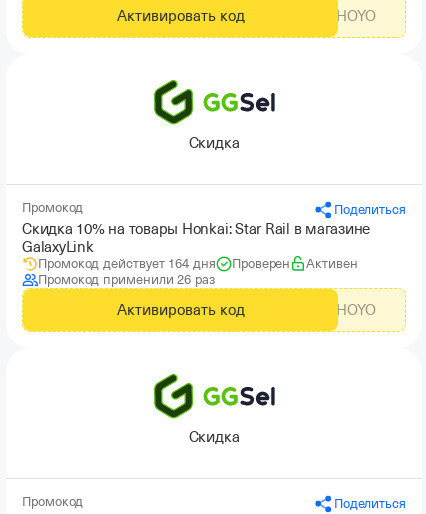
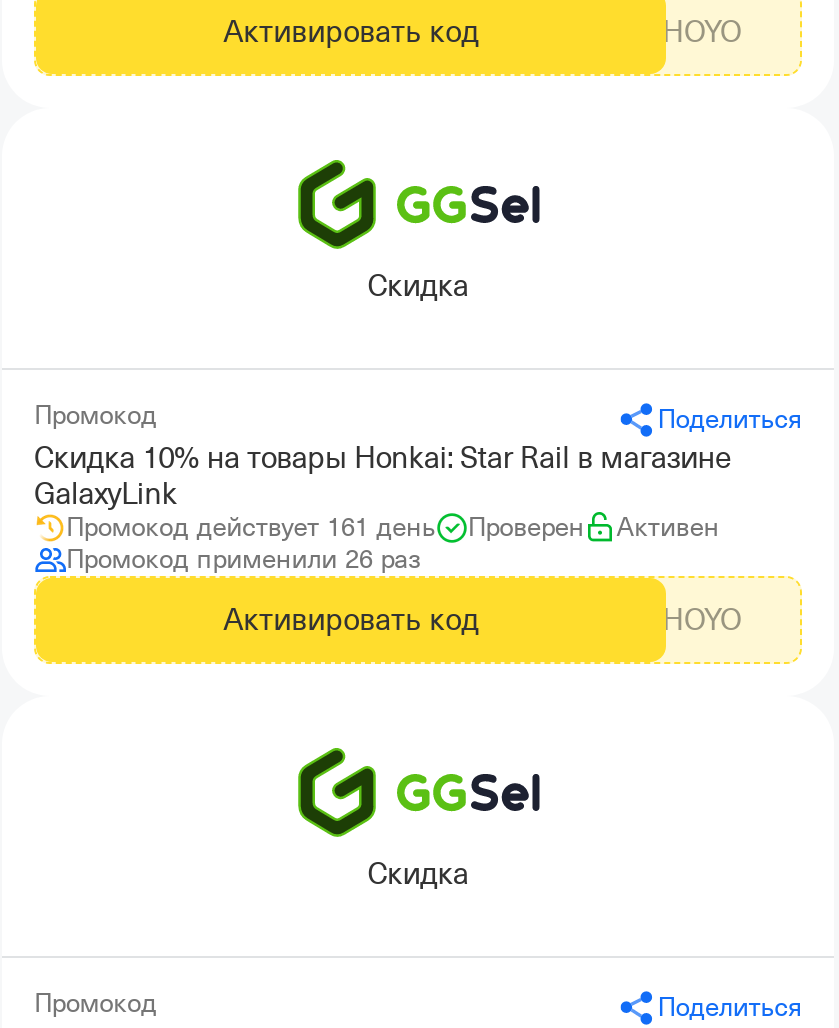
- Промокод действует 164 дня
+ Промокод действует 161 день
